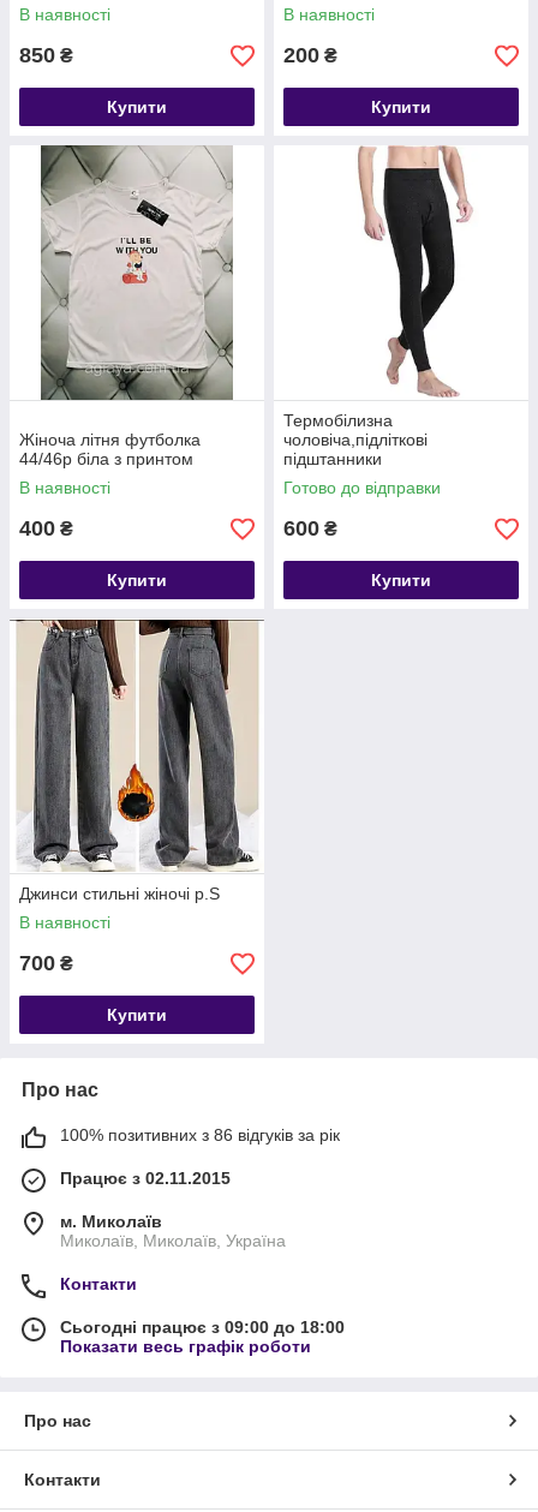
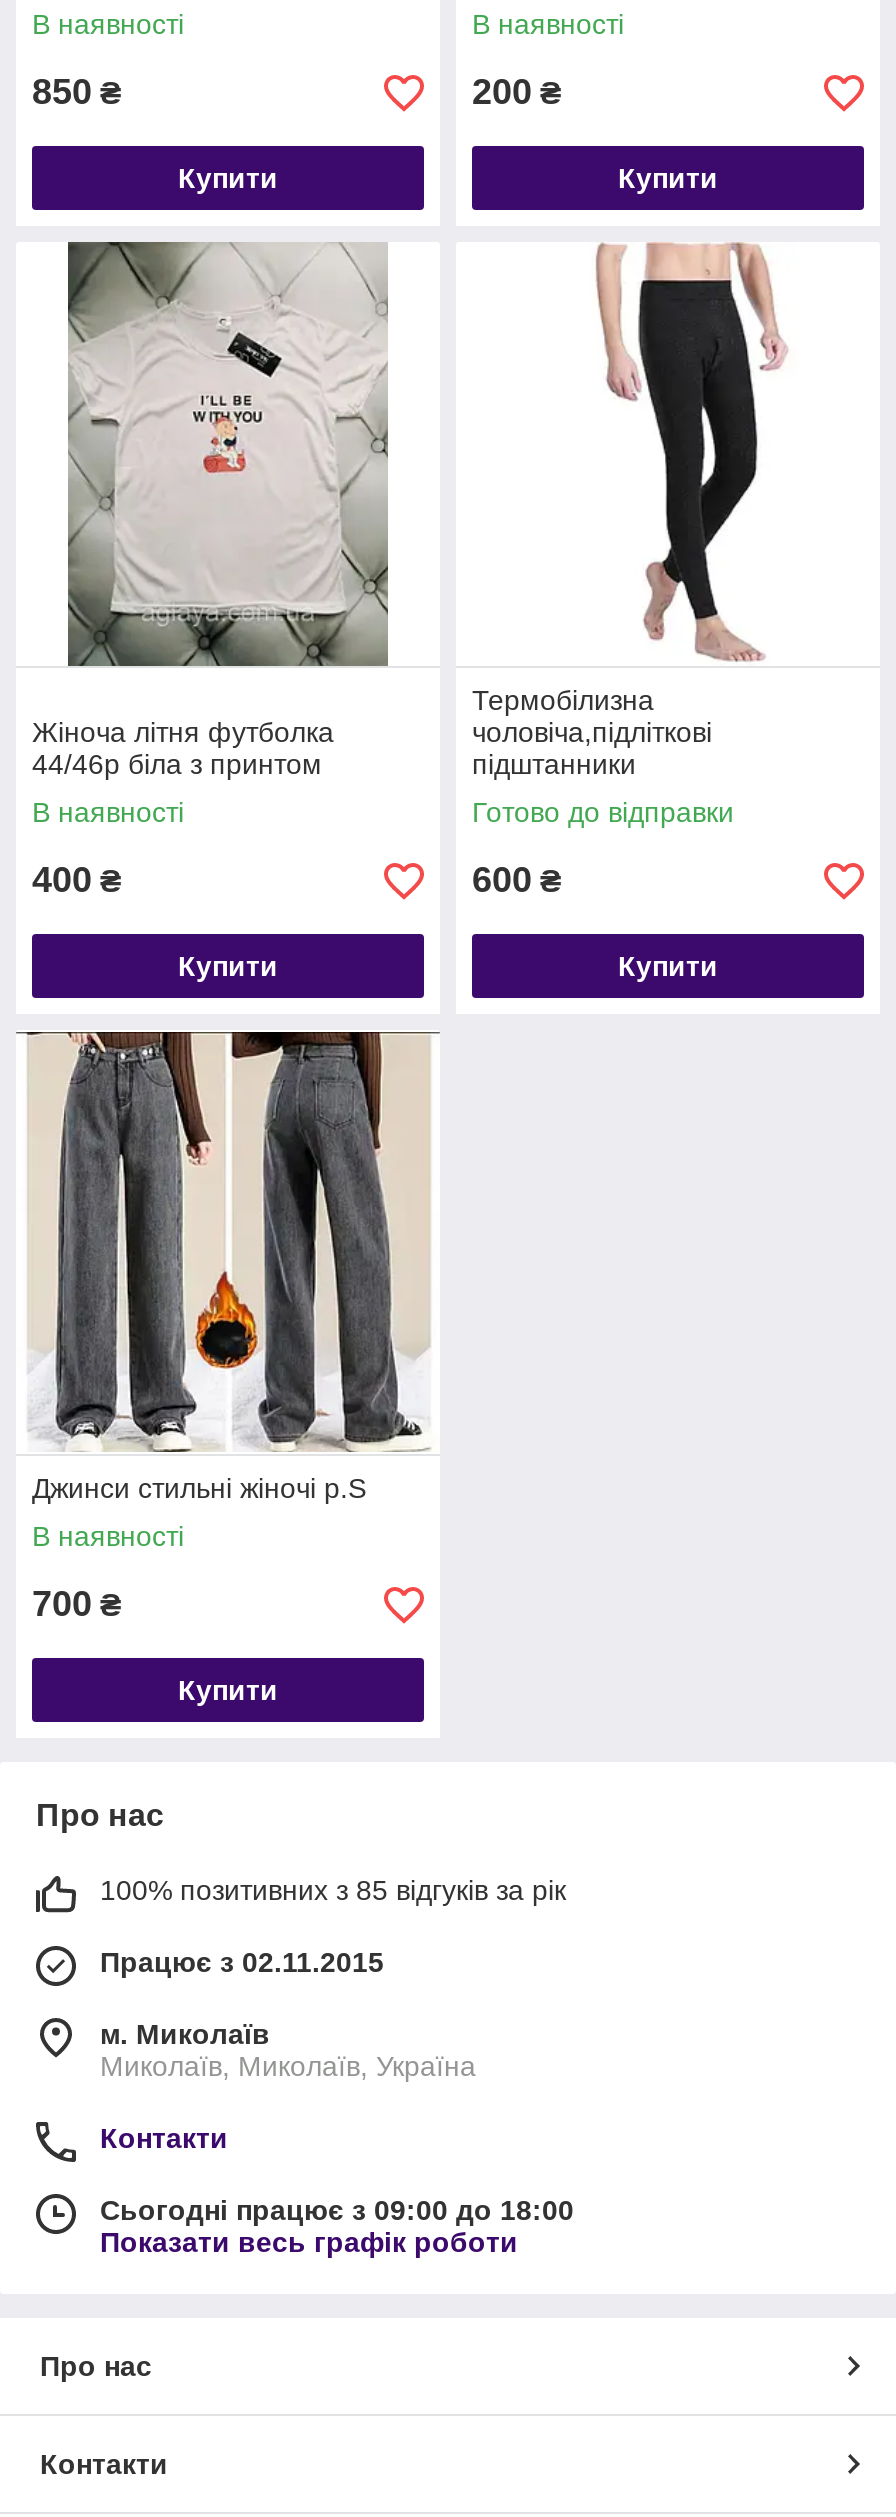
- 100% позитивних з 86 відгуків за рік
+ 100% позитивних з 85 відгуків за рік
